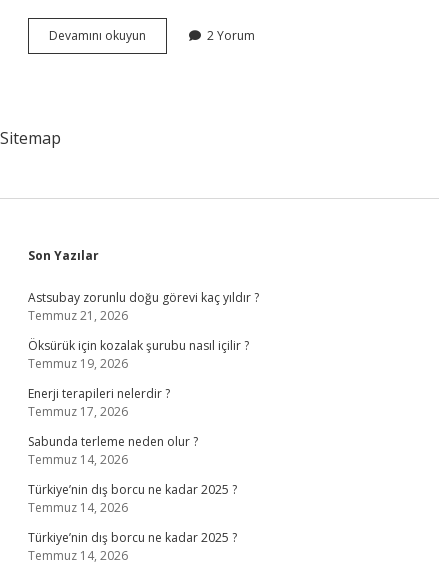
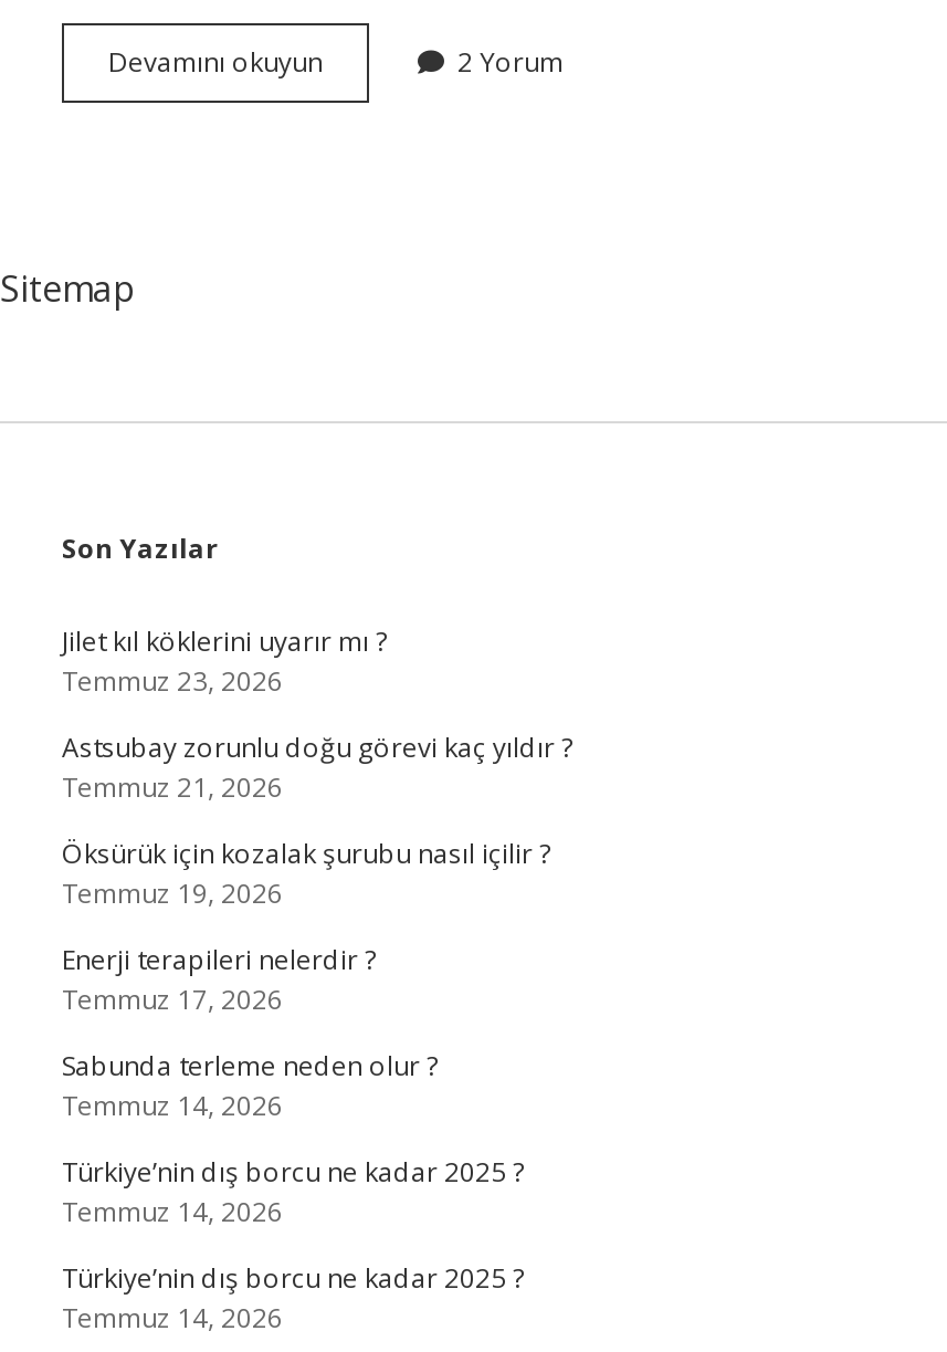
+ Jilet kıl köklerini uyarır mı ?
+ Temmuz 23, 2026
